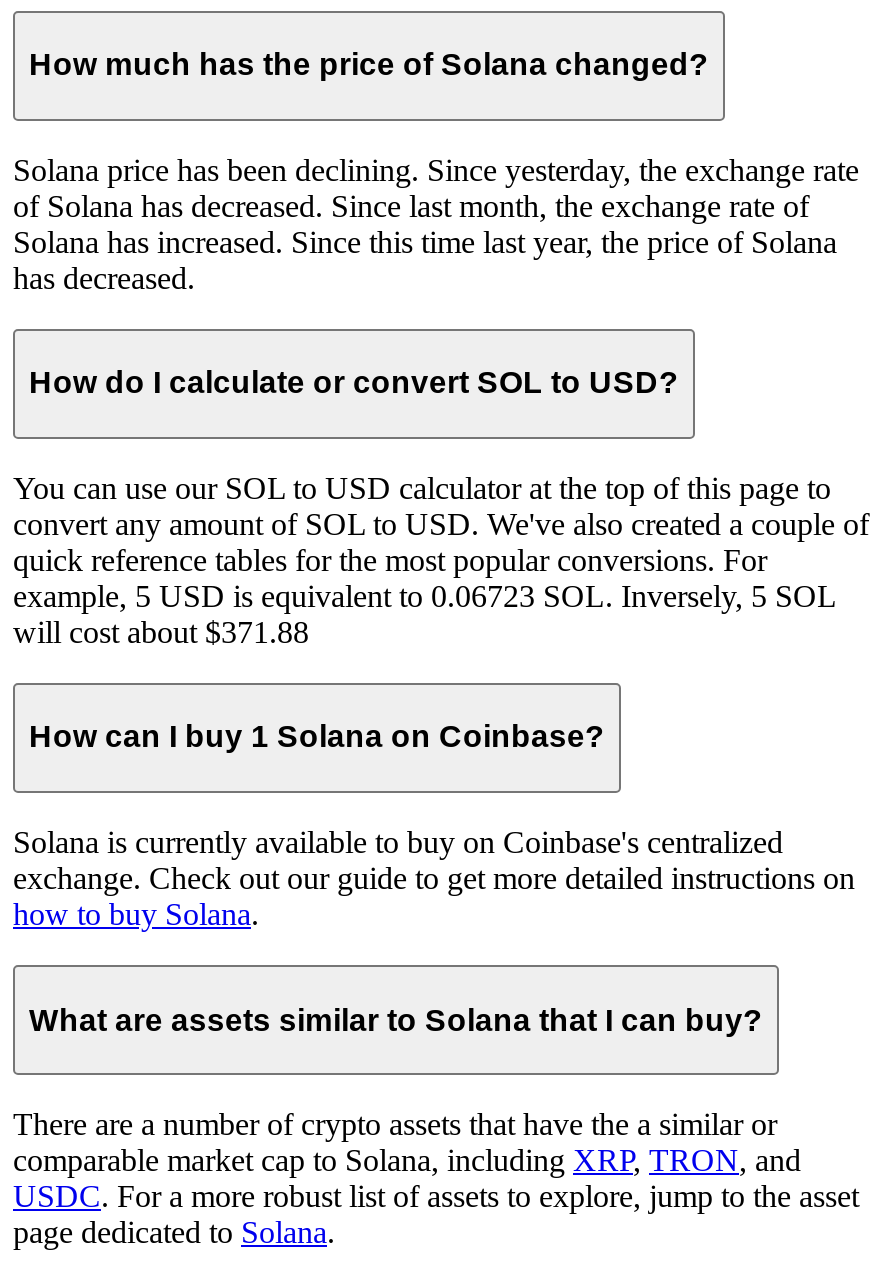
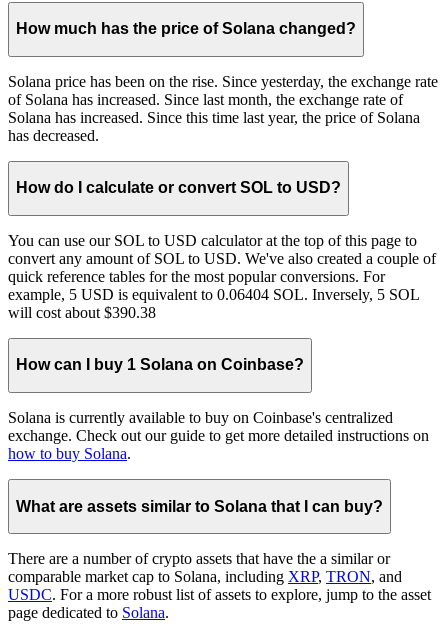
- Solana price has been declining. Since yesterday, the exchange rate
- of Solana has decreased. Since last month, the exchange rate of
+ Solana price has been on the rise. Since yesterday, the exchange rate
+ of Solana has increased. Since last month, the exchange rate of

- example, 5 USD is equivalent to 0.06723 SOL. Inversely, 5 SOL
+ example, 5 USD is equivalent to 0.06404 SOL. Inversely, 5 SOL

- will cost about $371.88
+ will cost about $390.38
